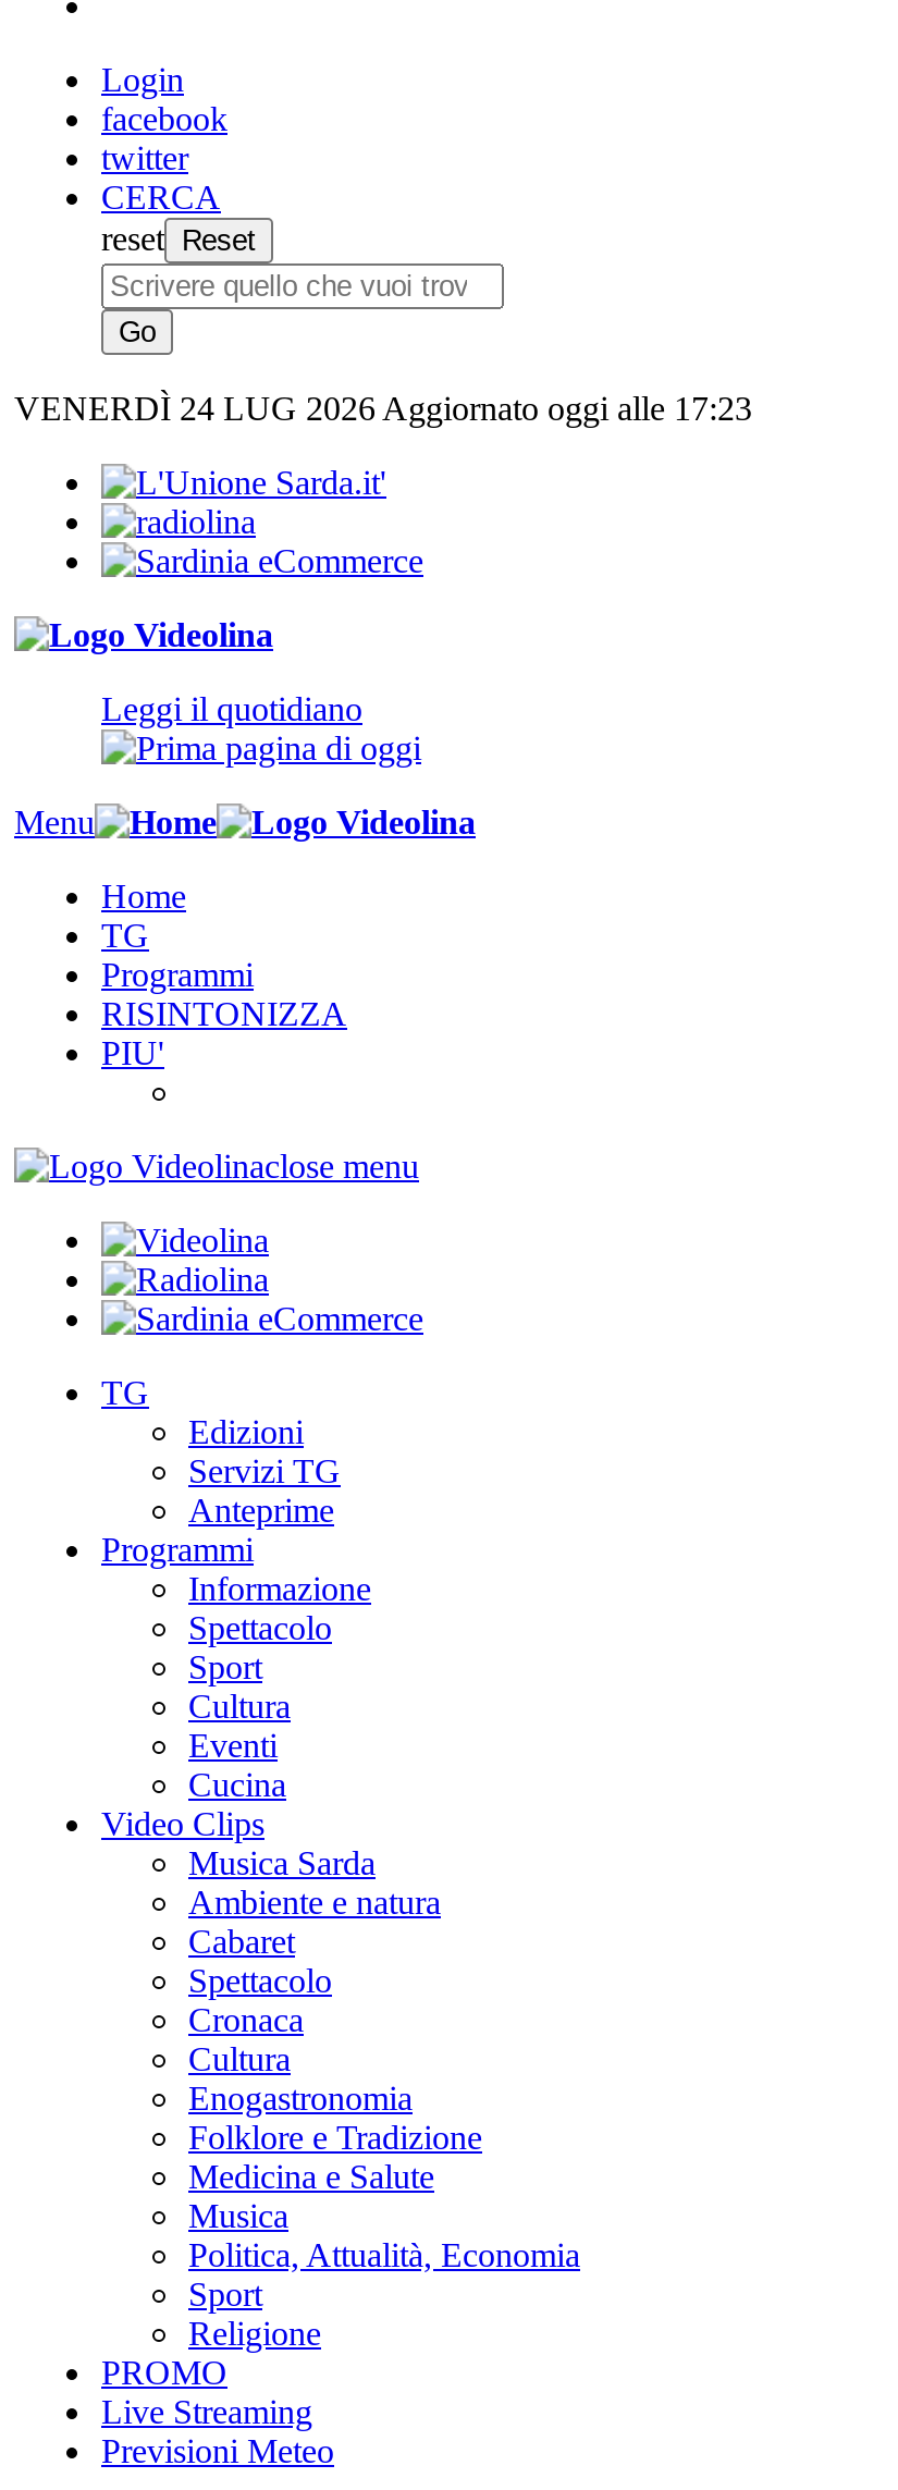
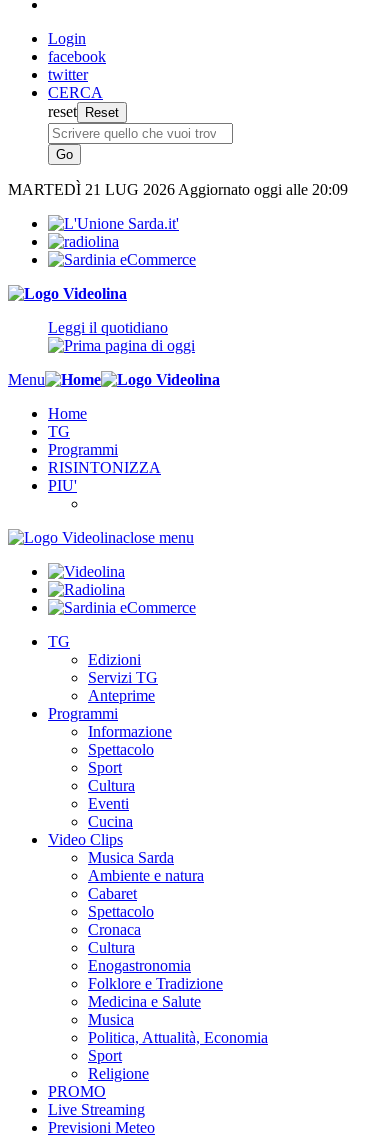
- VENERDÌ 24 LUG 2026 Aggiornato oggi alle 17:23
+ MARTEDÌ 21 LUG 2026 Aggiornato oggi alle 20:09
